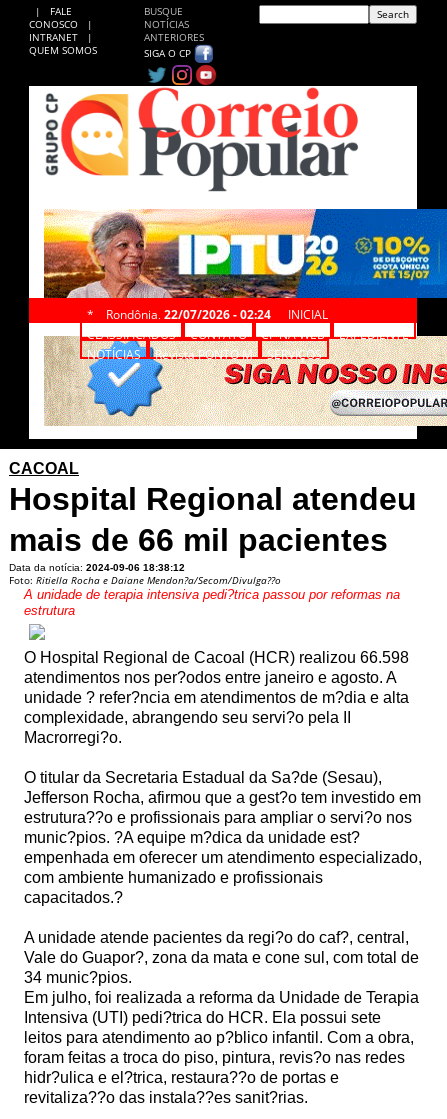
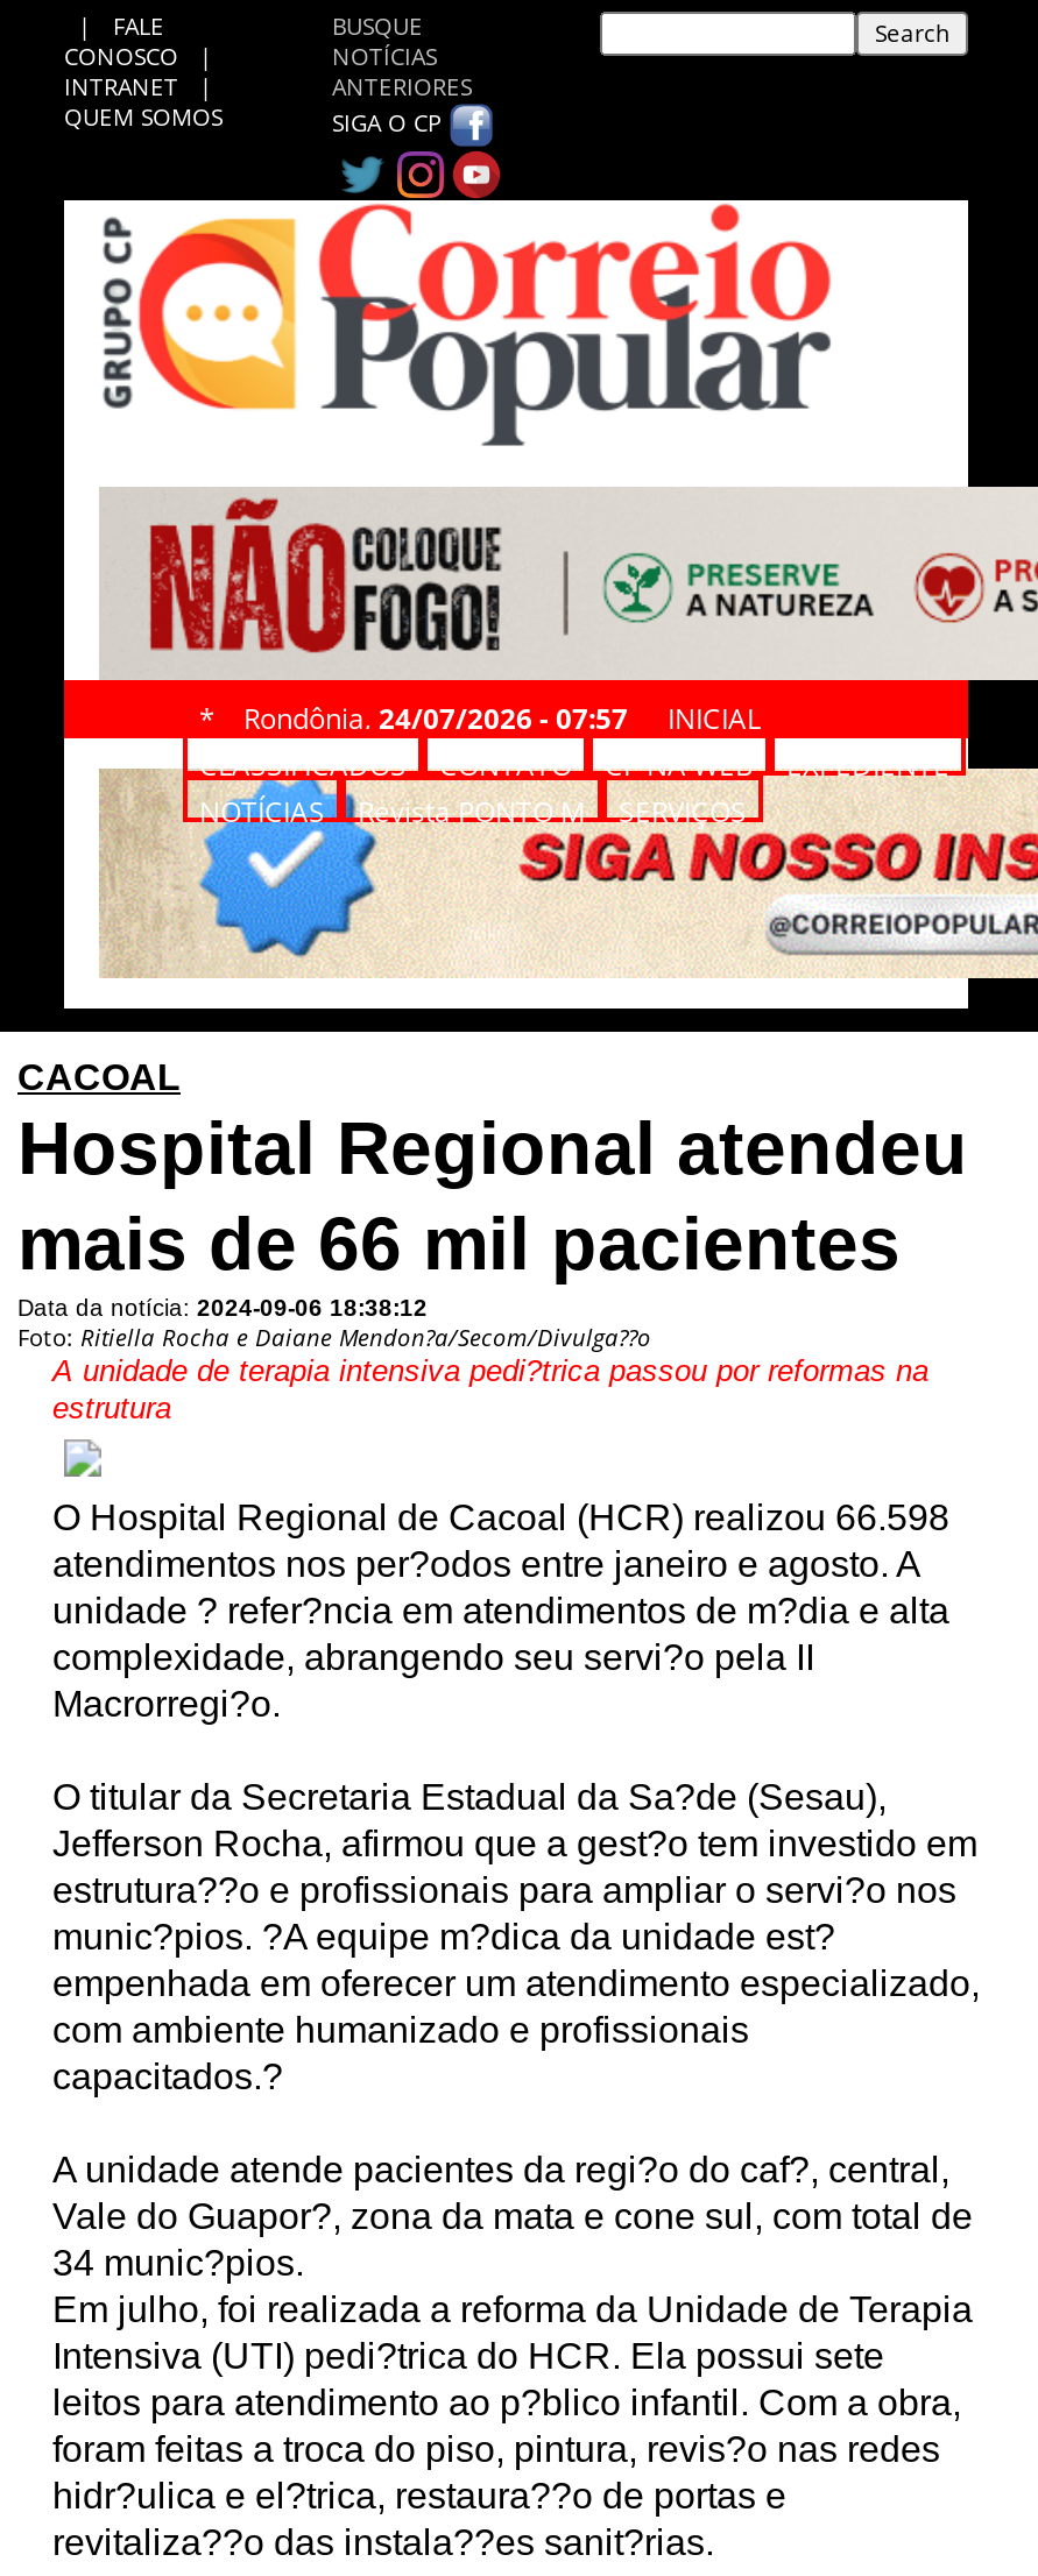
- [image]
- Rondônia, 22/07/2026 - 02:24
+ [image]
+ Rondônia, 24/07/2026 - 07:57
